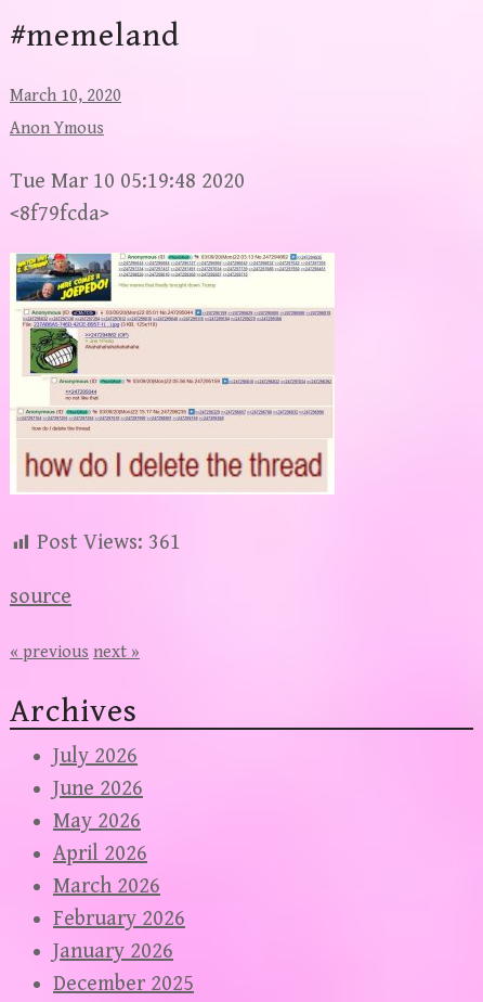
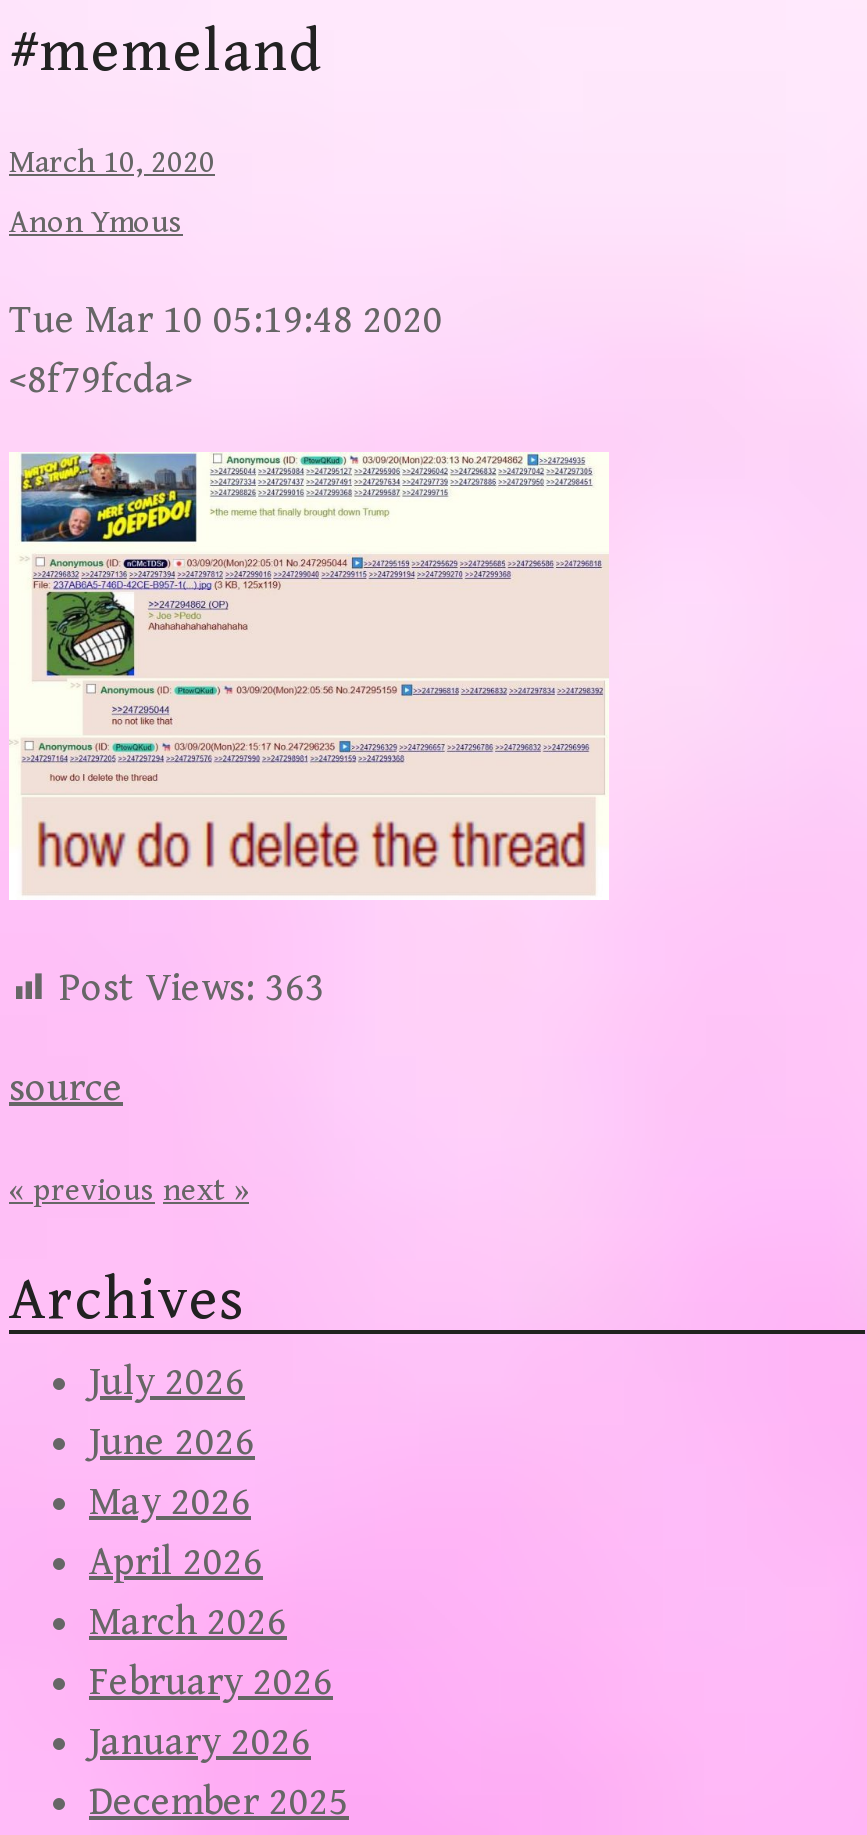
- Post Views: 361
+ Post Views: 363
